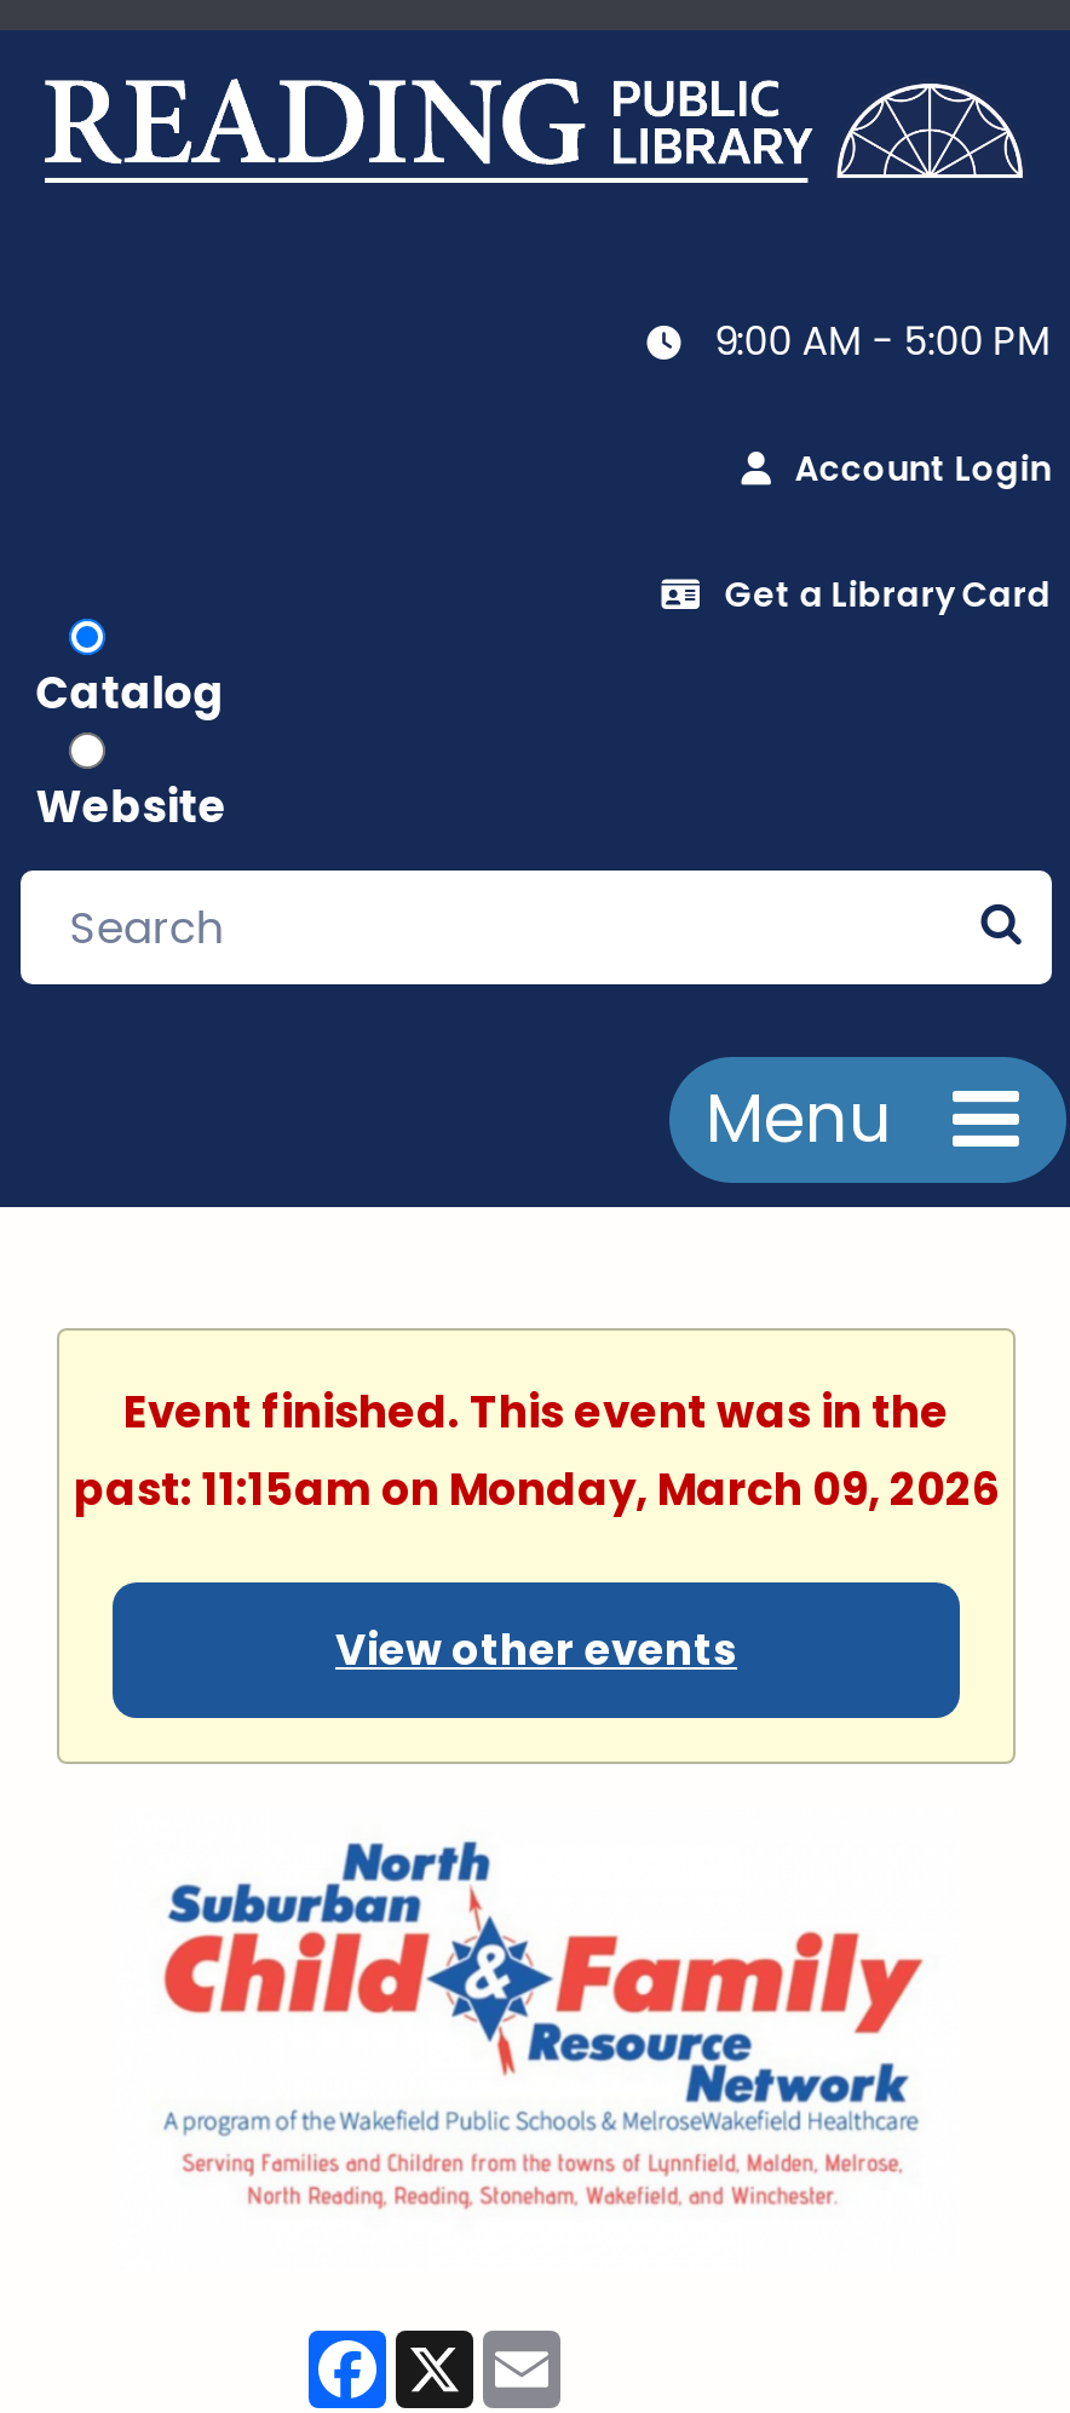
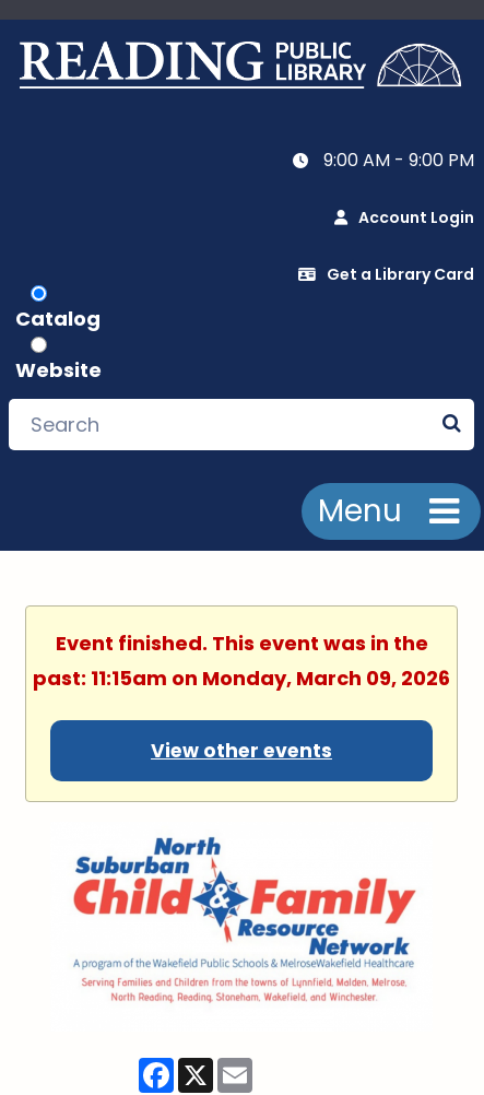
- 9:00 AM - 5:00 PM
+ 9:00 AM - 9:00 PM
